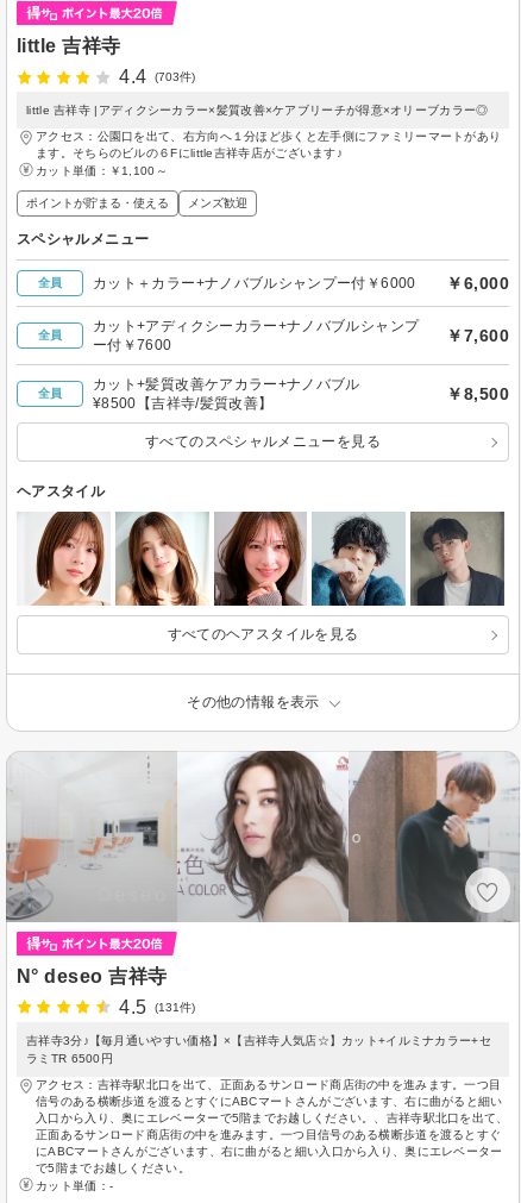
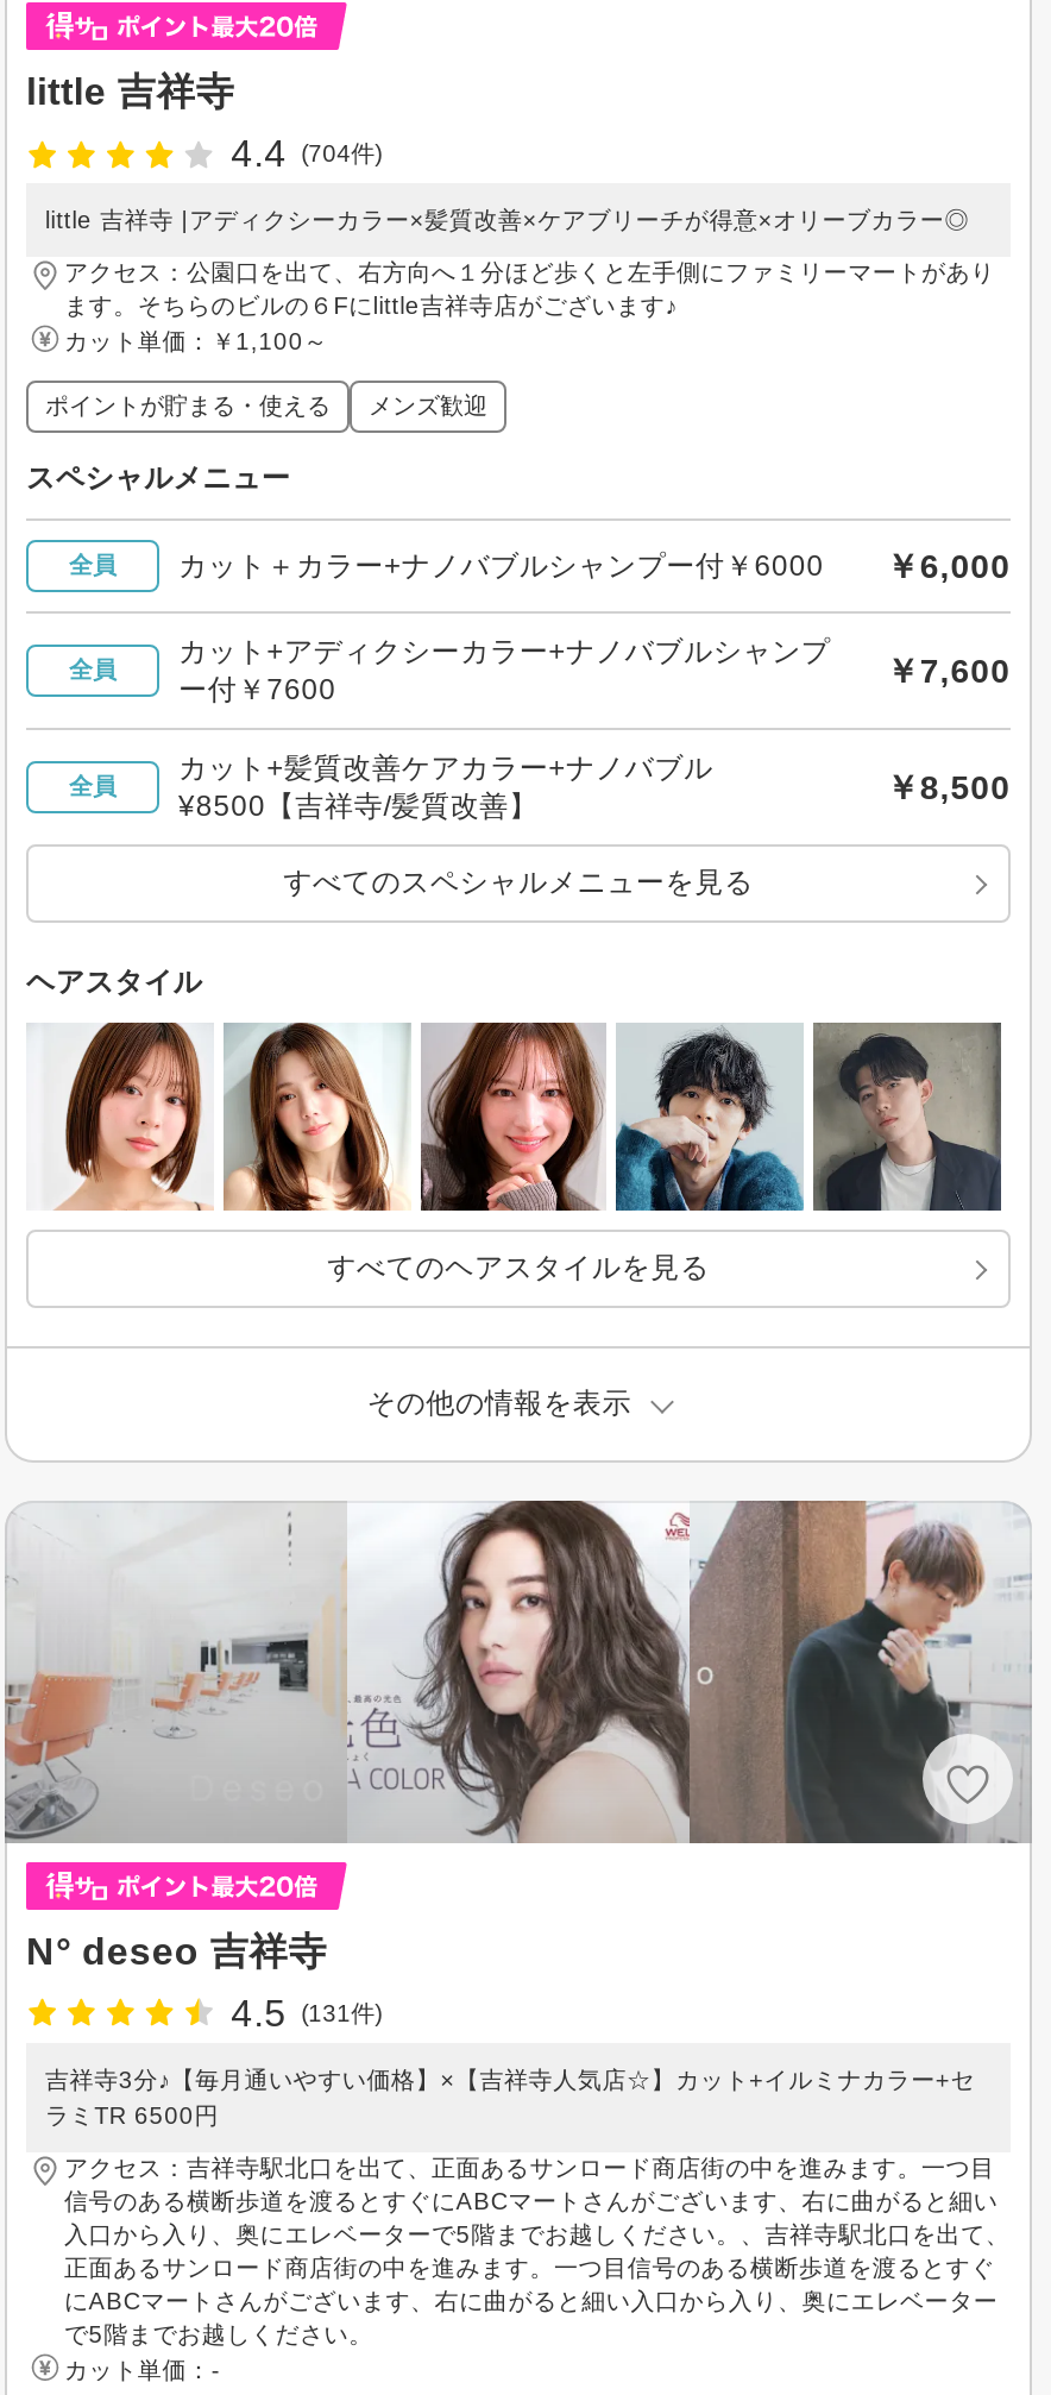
- 4.4 (703件)
+ 4.4 (704件)
